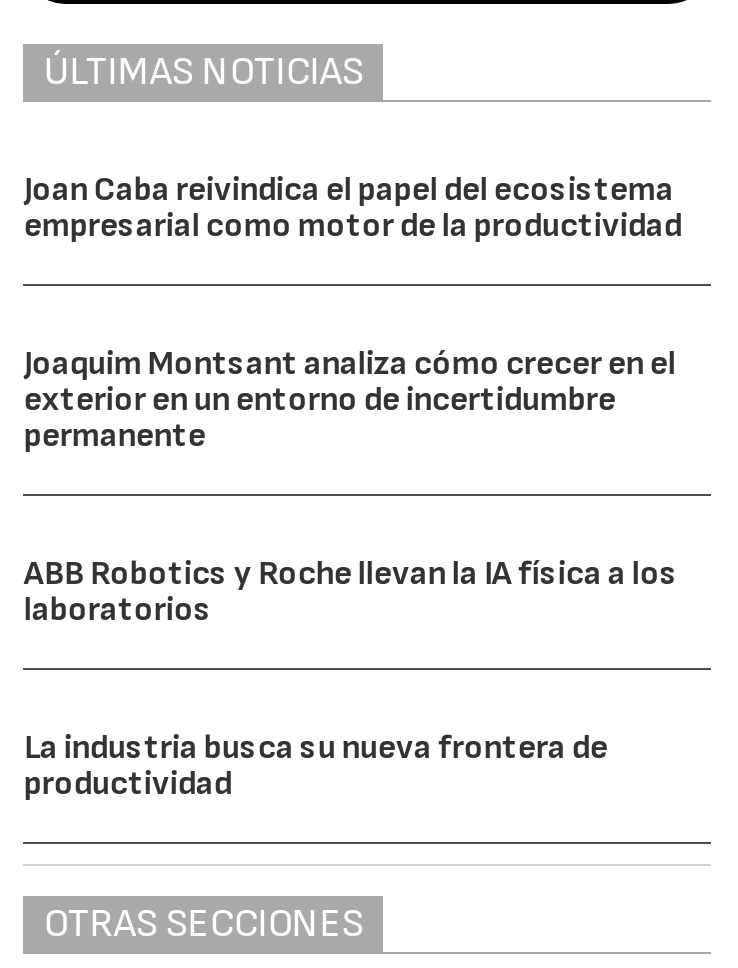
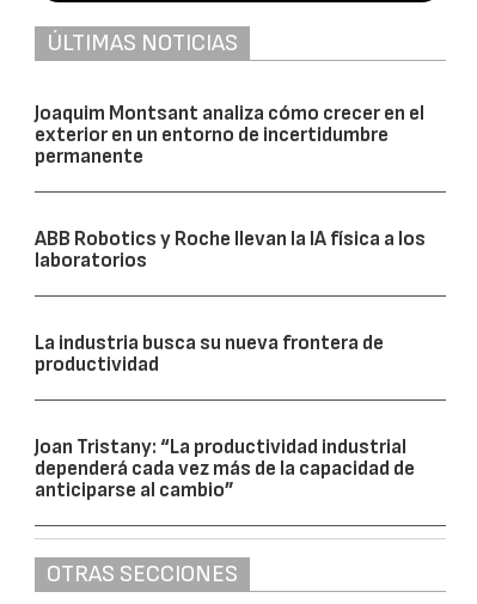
- Joan Caba reivindica el papel del ecosistema
- empresarial como motor de la productividad

moved up: Joaquim Montsant analiza cómo crecer en el | exterior en un entorno de incertidumbre | permanente | ABB Robotics y Roche llevan la IA física a los | laboratorios | La industria busca su nueva frontera de | productividad

+ Joan Tristany: “La productividad industrial
+ dependerá cada vez más de la capacidad de
+ anticiparse al cambio”
